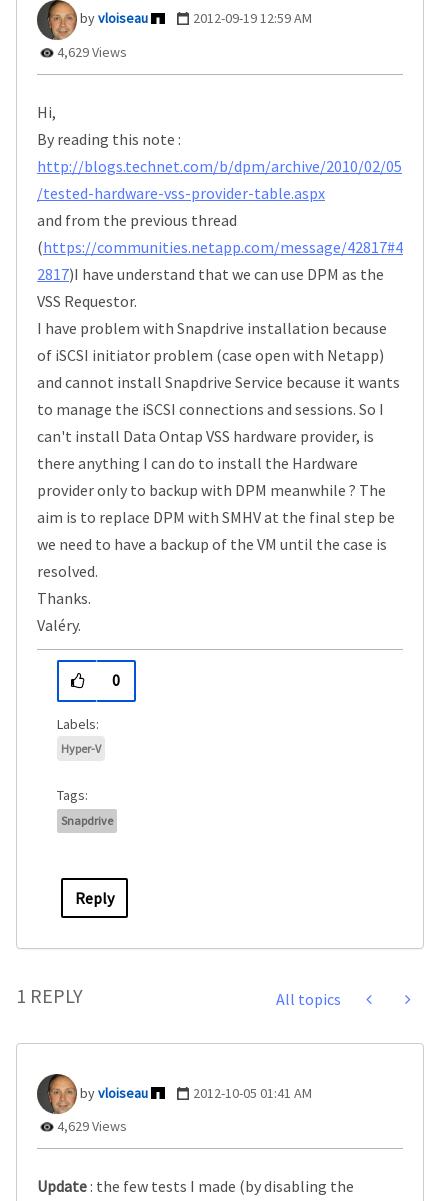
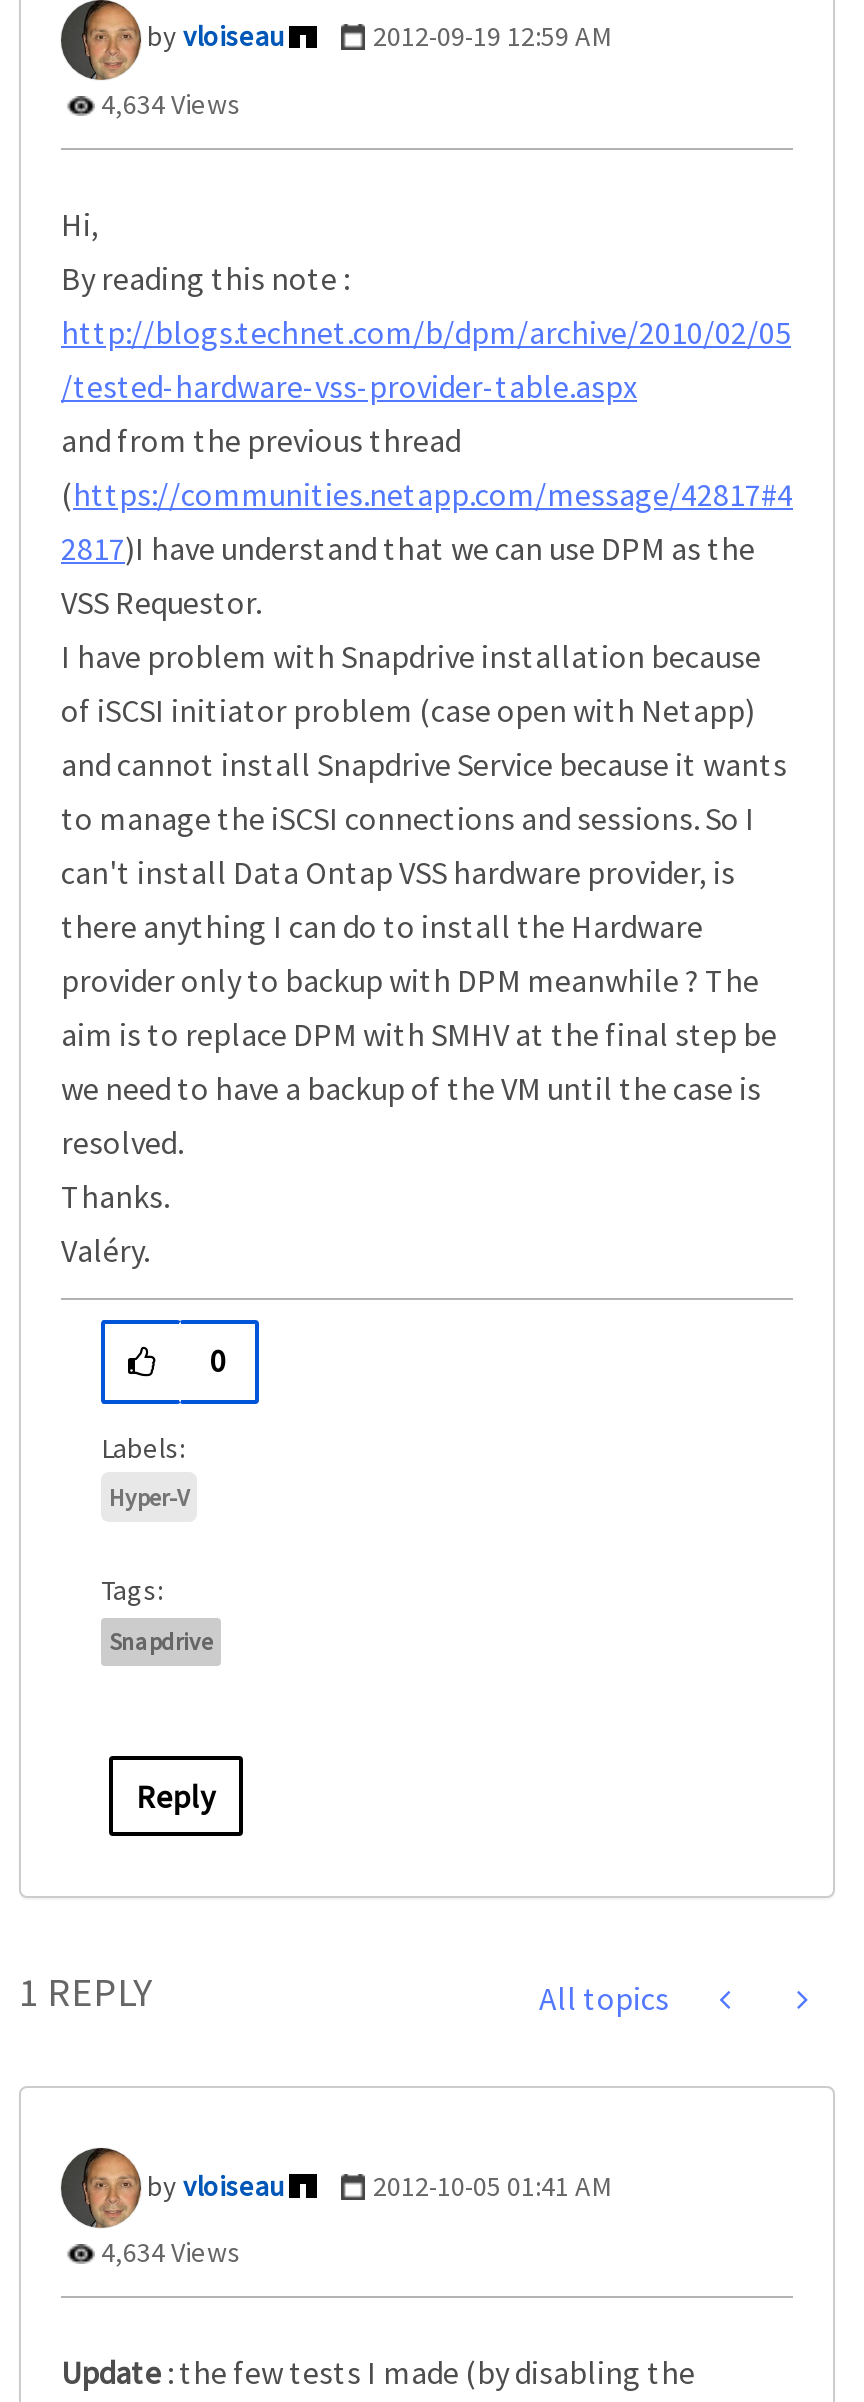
- 4,629 Views
+ 4,634 Views

- 4,629 Views
+ 4,634 Views
